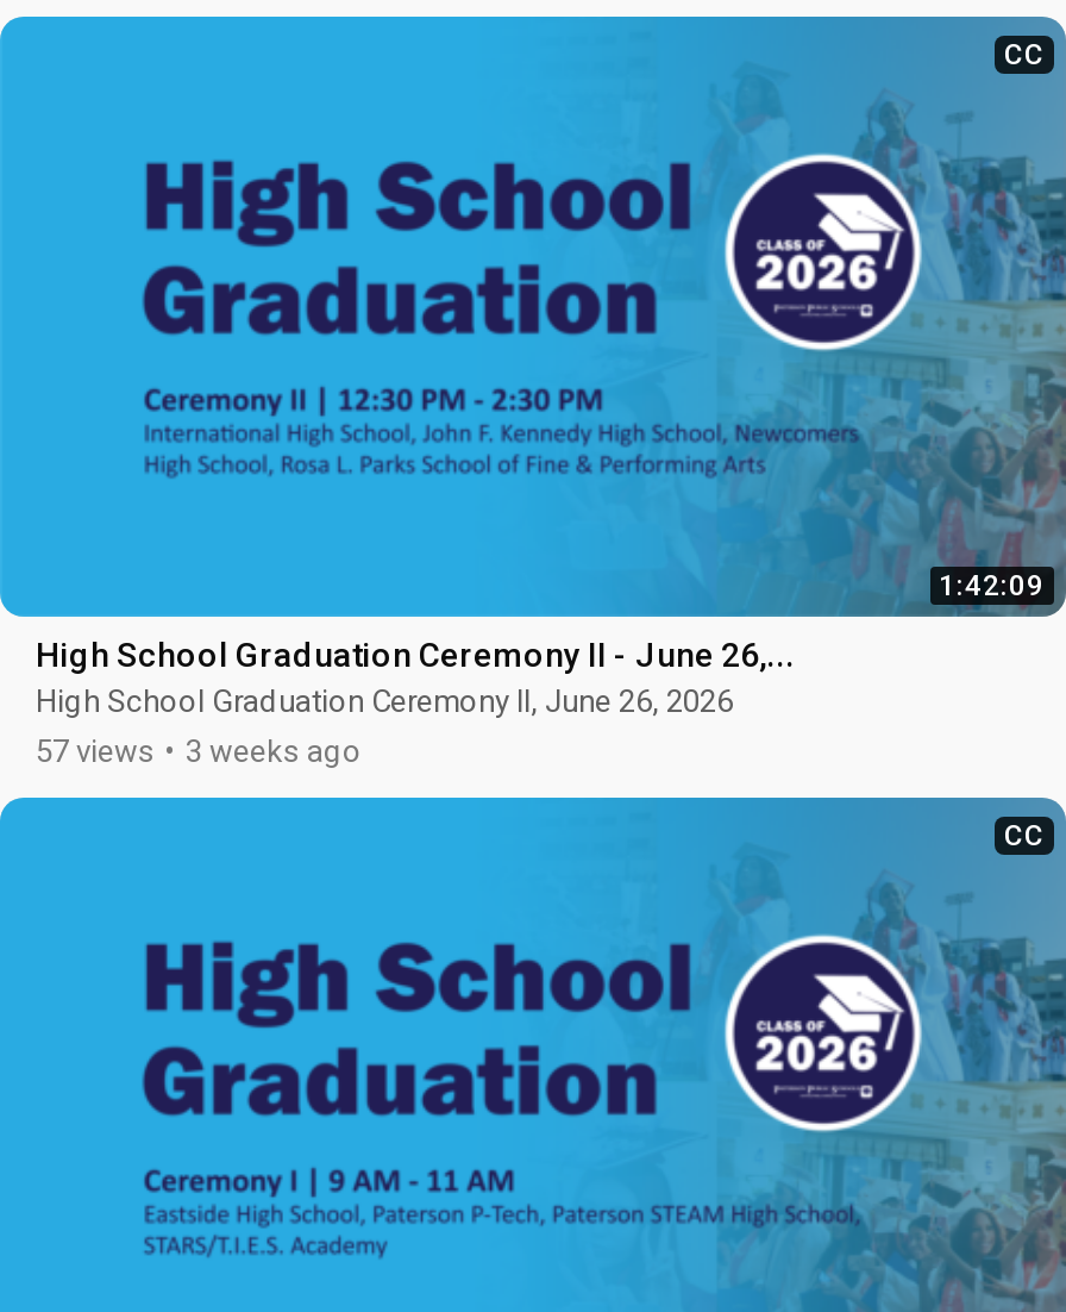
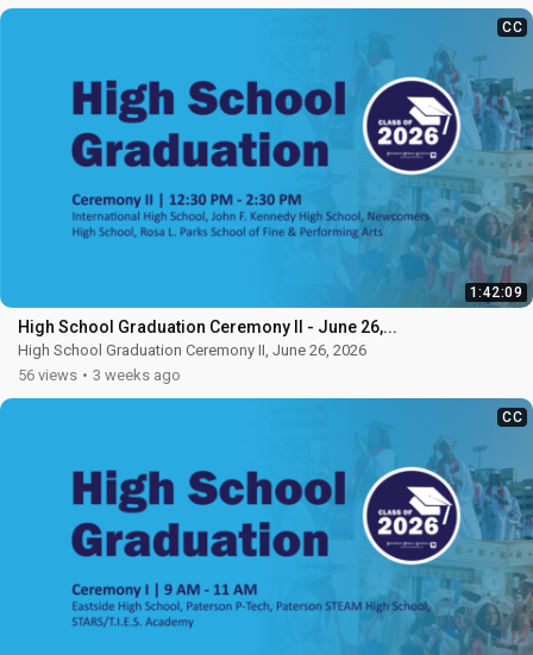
- 57 views
+ 56 views
